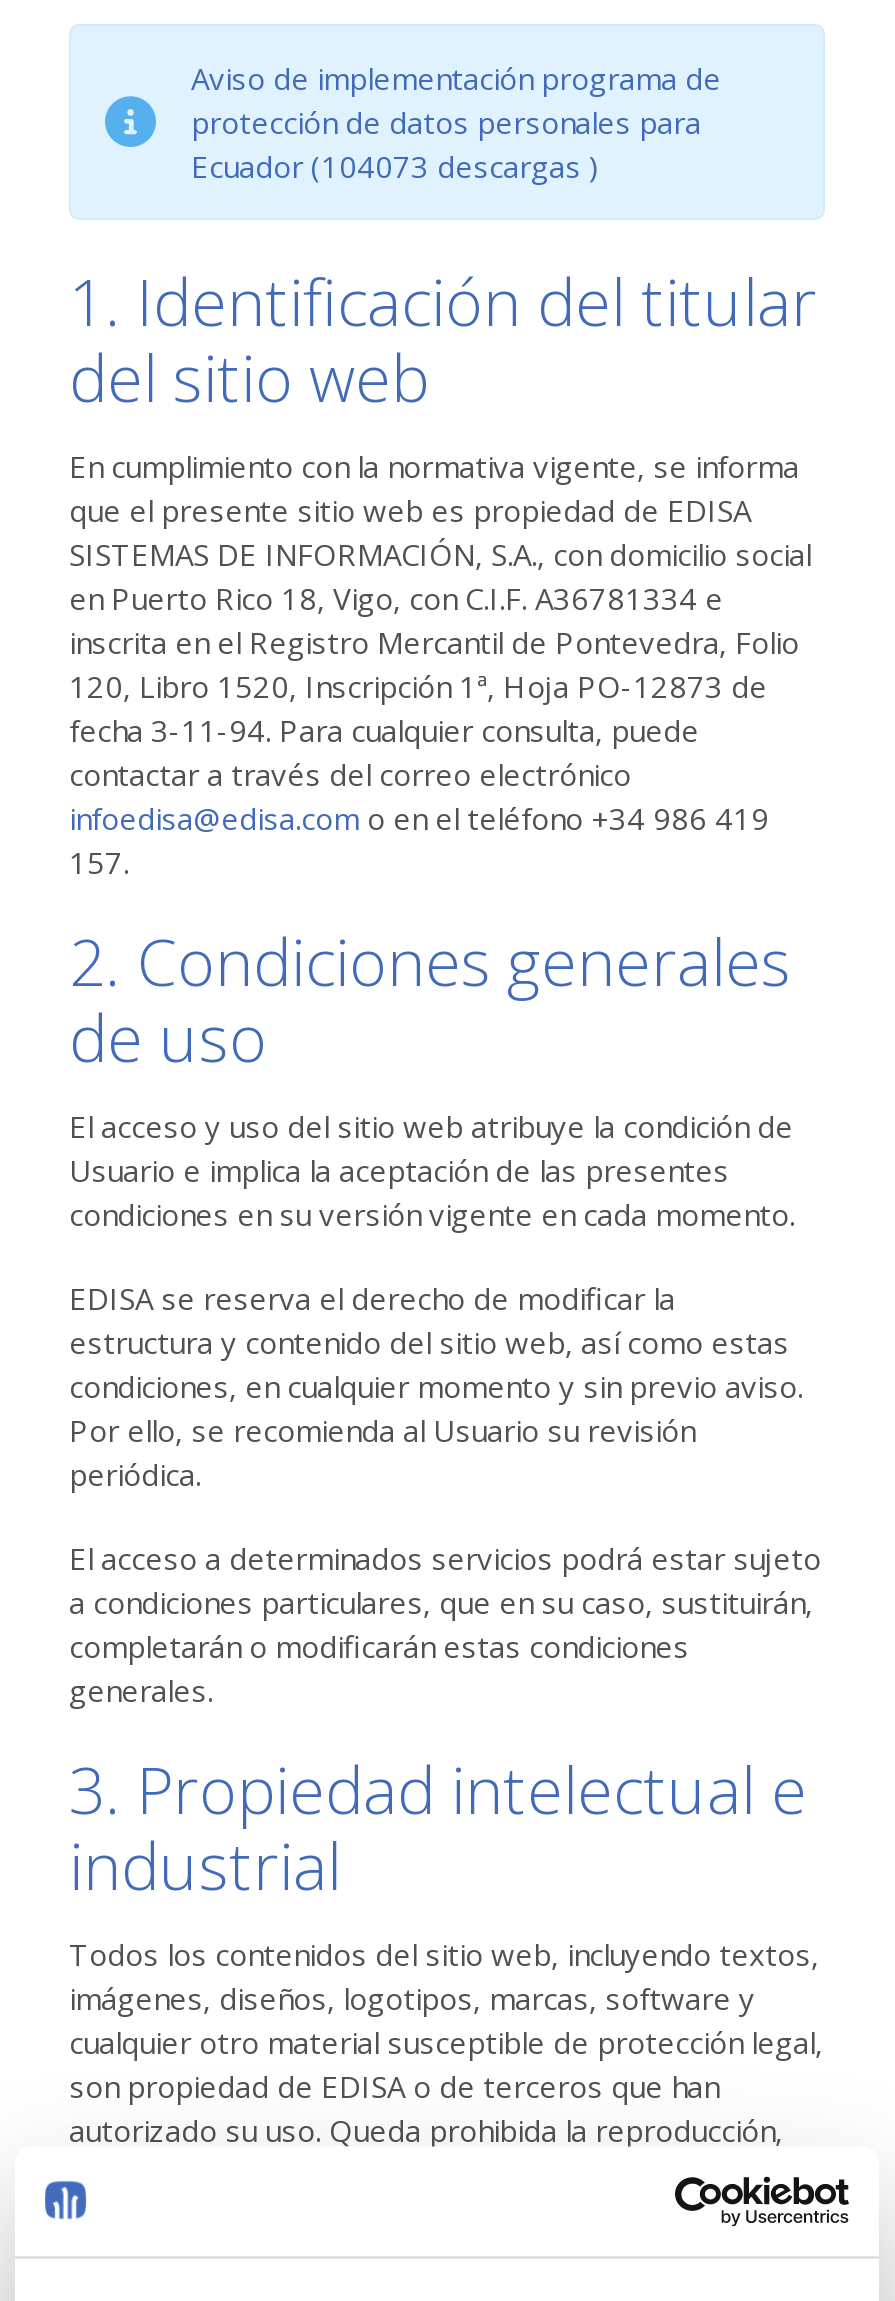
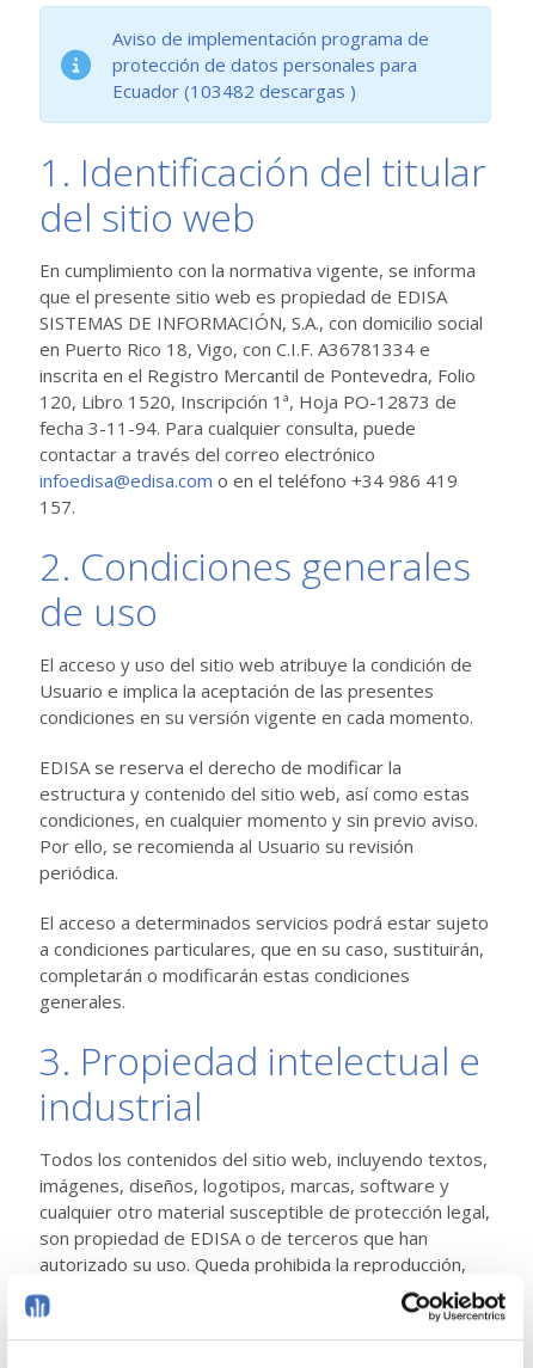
- Ecuador (104073 descargas )
+ Ecuador (103482 descargas )
